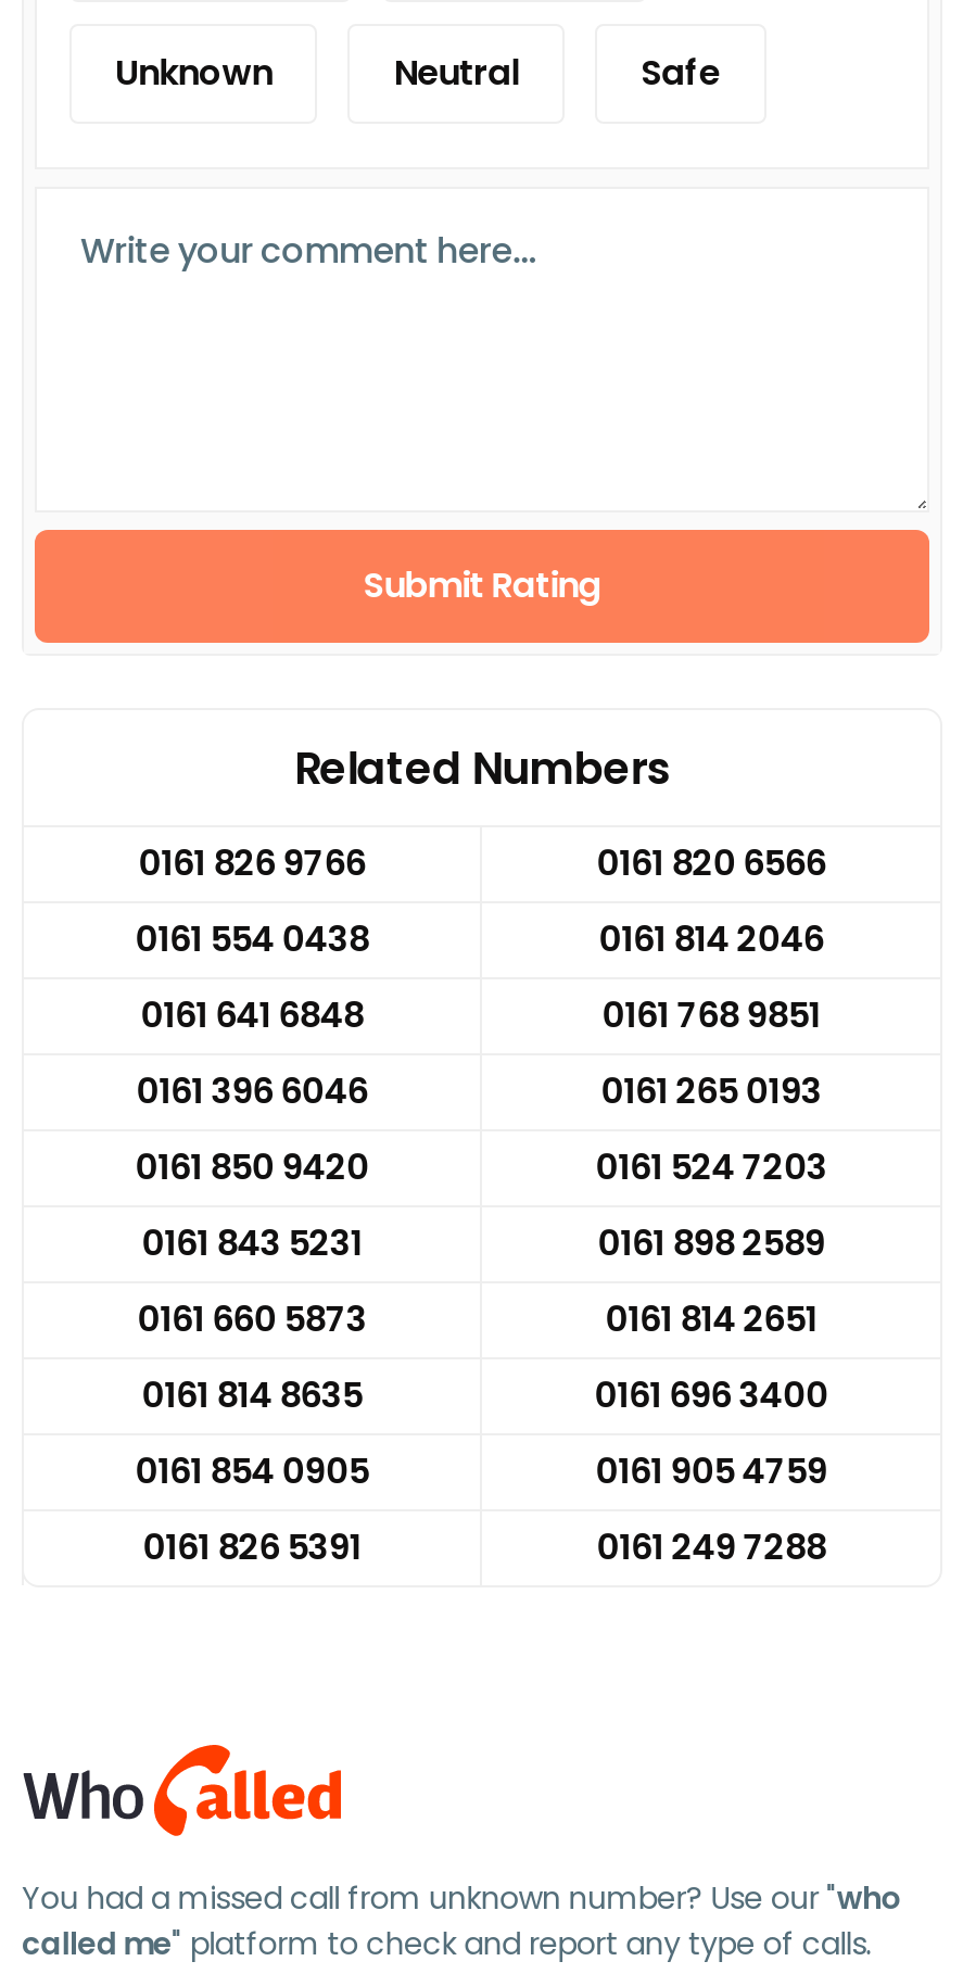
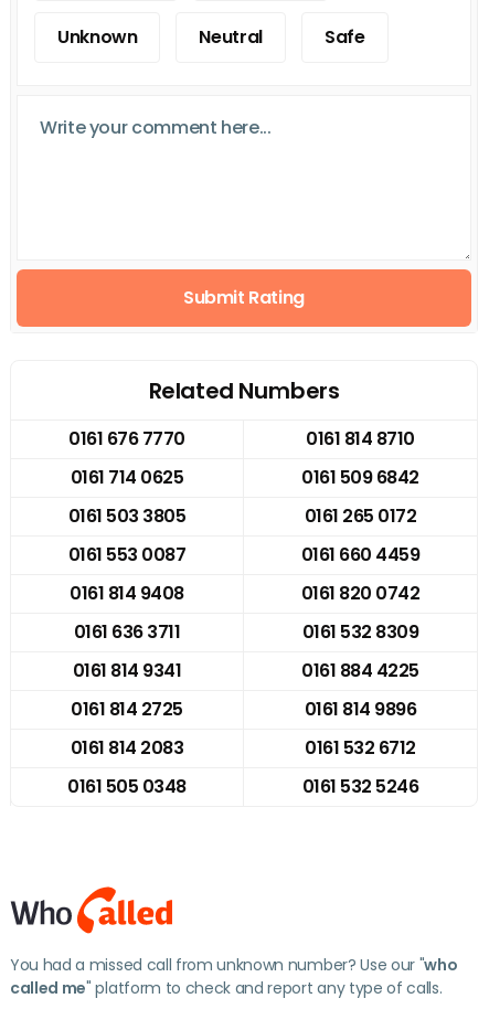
- 0161 826 9766
+ 0161 676 7770

- 0161 820 6566
+ 0161 814 8710

- 0161 554 0438
+ 0161 714 0625

- 0161 814 2046
+ 0161 509 6842

- 0161 641 6848
+ 0161 503 3805

- 0161 768 9851
+ 0161 265 0172

- 0161 396 6046
+ 0161 553 0087

- 0161 265 0193
+ 0161 660 4459

- 0161 850 9420
+ 0161 814 9408

- 0161 524 7203
+ 0161 820 0742

- 0161 843 5231
+ 0161 636 3711

- 0161 898 2589
+ 0161 532 8309

- 0161 660 5873
+ 0161 814 9341

- 0161 814 2651
+ 0161 884 4225

- 0161 814 8635
+ 0161 814 2725

- 0161 696 3400
+ 0161 814 9896

- 0161 854 0905
+ 0161 814 2083

- 0161 905 4759
+ 0161 532 6712

- 0161 826 5391
+ 0161 505 0348

- 0161 249 7288
+ 0161 532 5246
